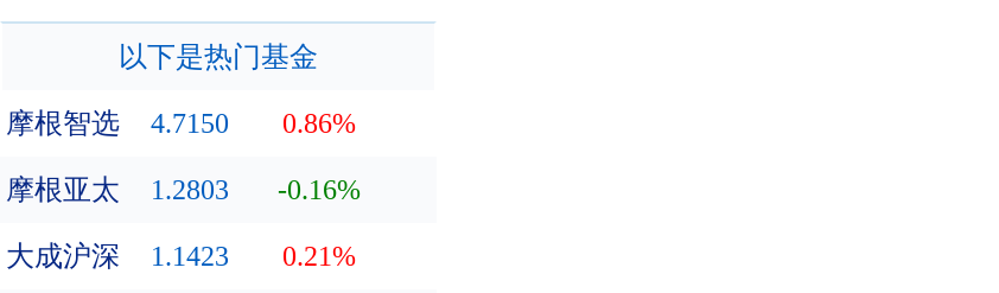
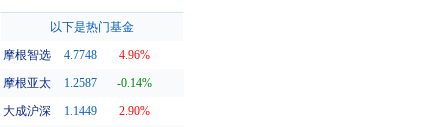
- 4.7150
+ 4.7748

- 0.86%
+ 4.96%

- 1.2803
+ 1.2587

- -0.16%
+ -0.14%

- 1.1423
+ 1.1449

- 0.21%
+ 2.90%
